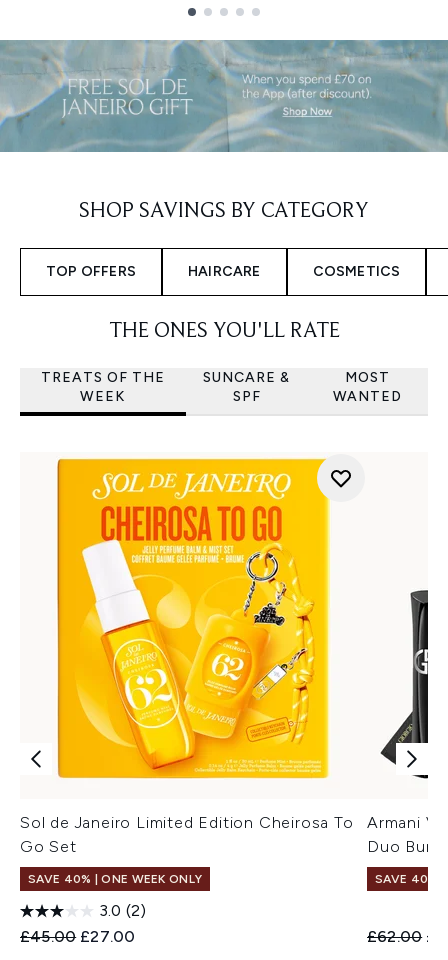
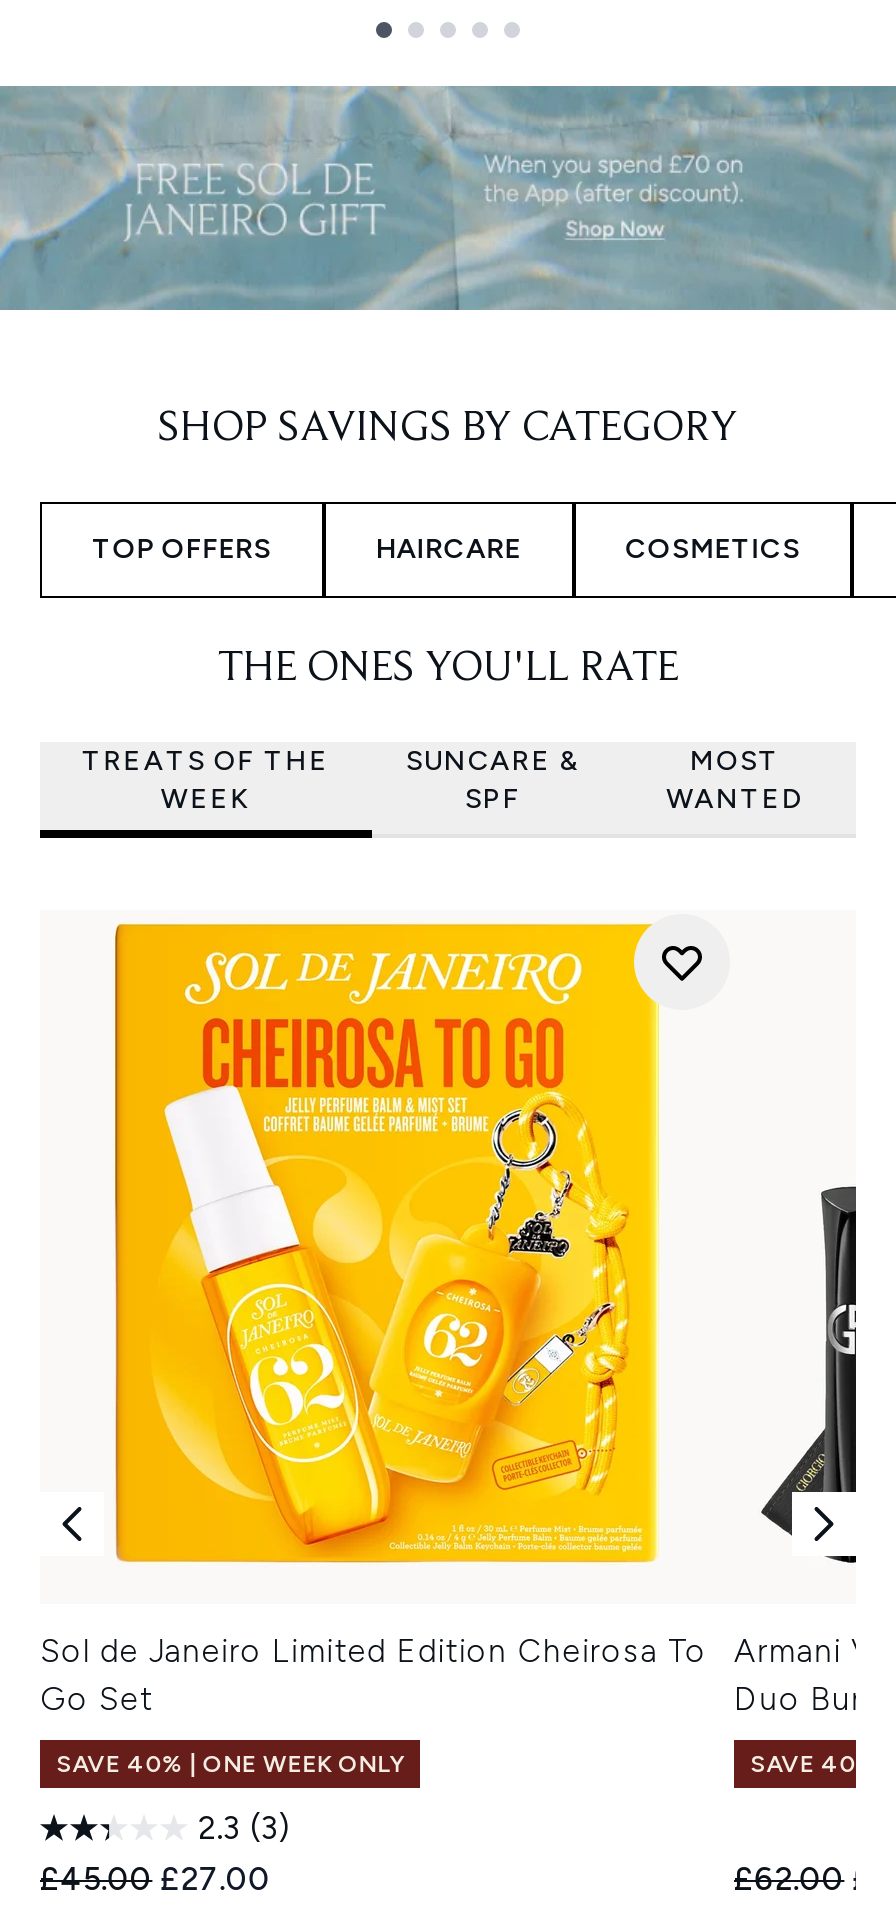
- 3.0 (2)
+ 2.3 (3)
